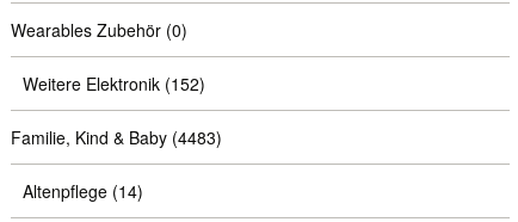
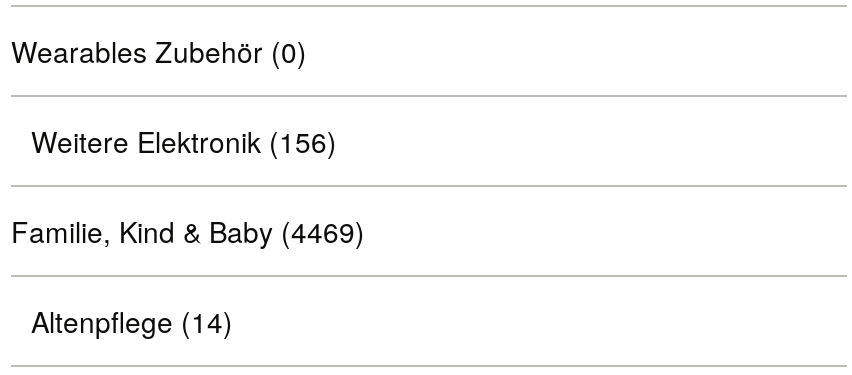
- Weitere Elektronik (152)
+ Weitere Elektronik (156)

- Familie, Kind & Baby (4483)
+ Familie, Kind & Baby (4469)
